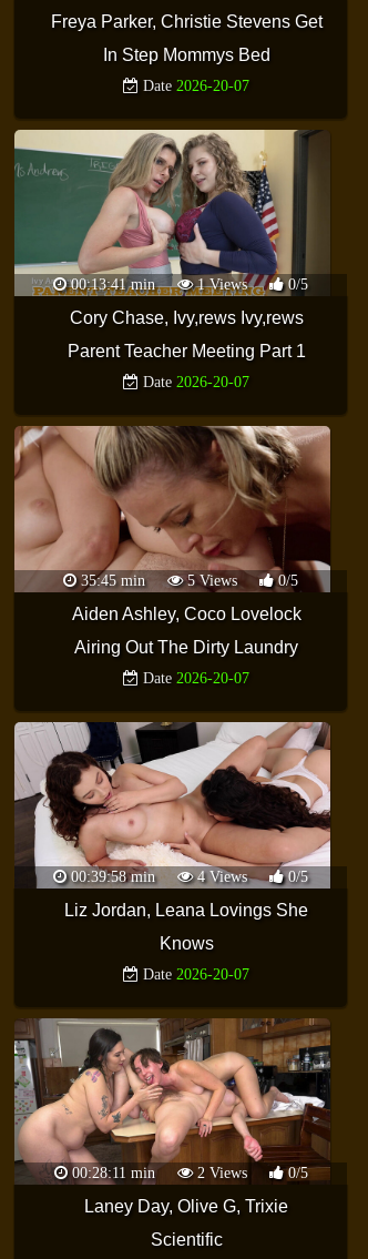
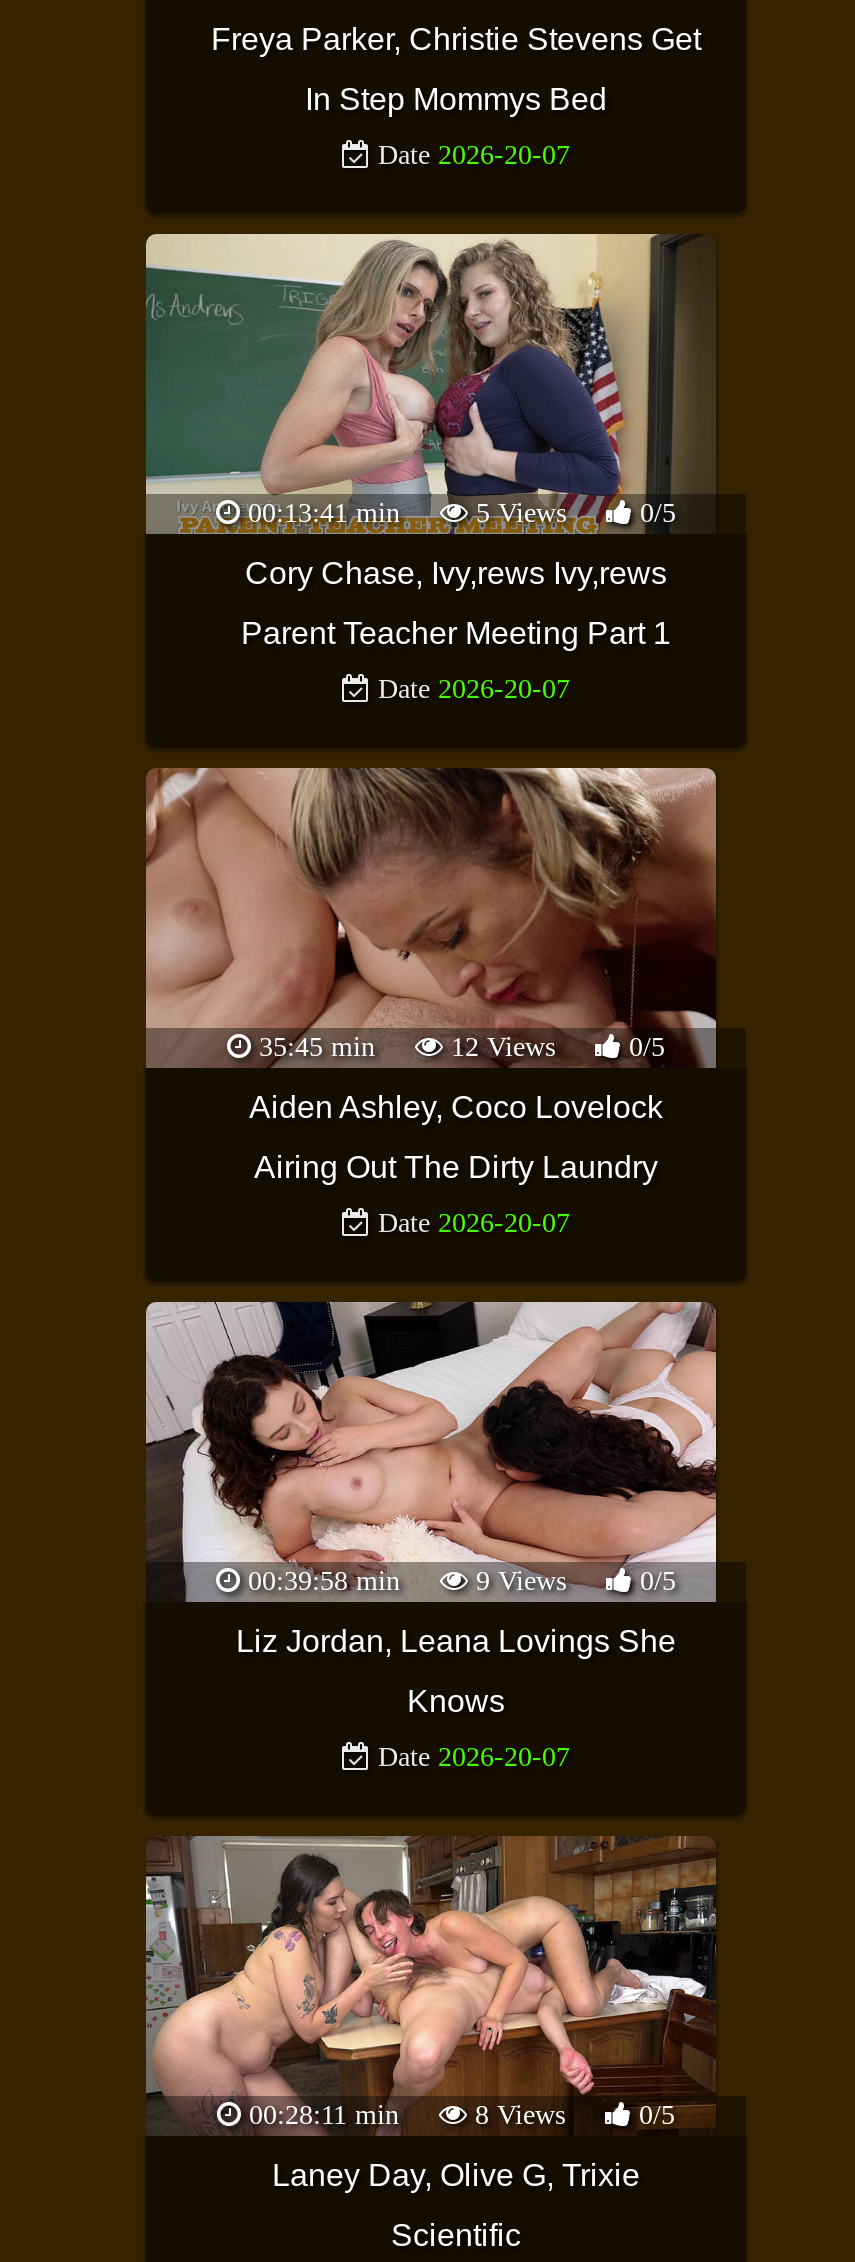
- 00:13:41 min 1 Views 0/5
+ 00:13:41 min 5 Views 0/5

- 35:45 min 5 Views 0/5
+ 35:45 min 12 Views 0/5

- 00:39:58 min 4 Views 0/5
+ 00:39:58 min 9 Views 0/5

- 00:28:11 min 2 Views 0/5
+ 00:28:11 min 8 Views 0/5
